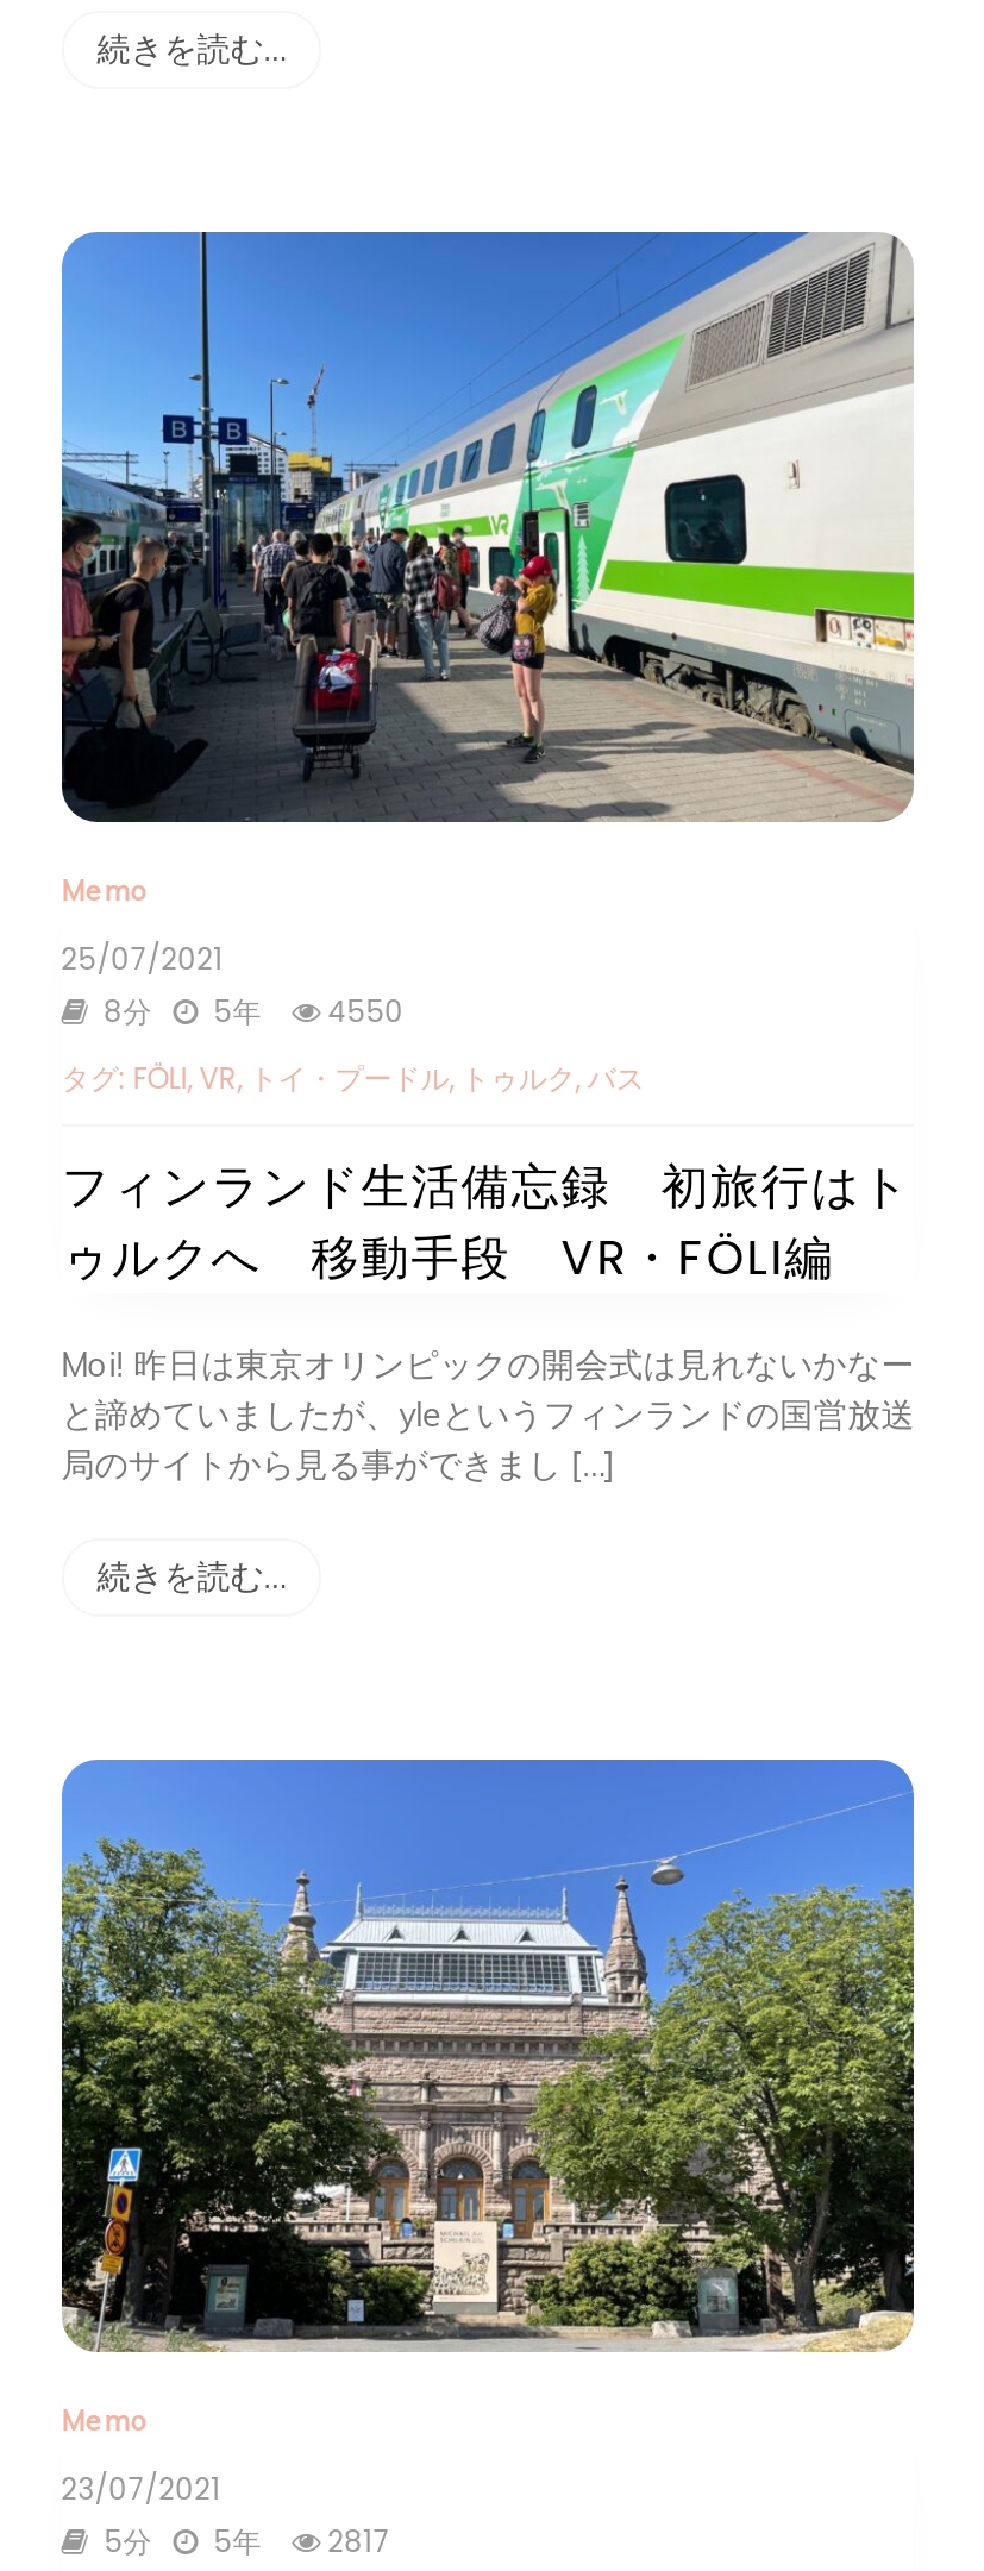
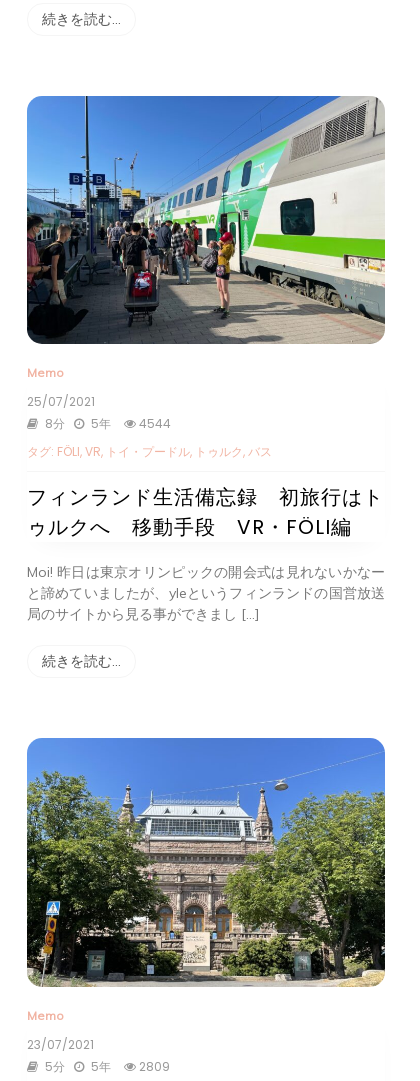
- 8分 5年 4550
+ 8分 5年 4544

- 5分 5年 2817
+ 5分 5年 2809
